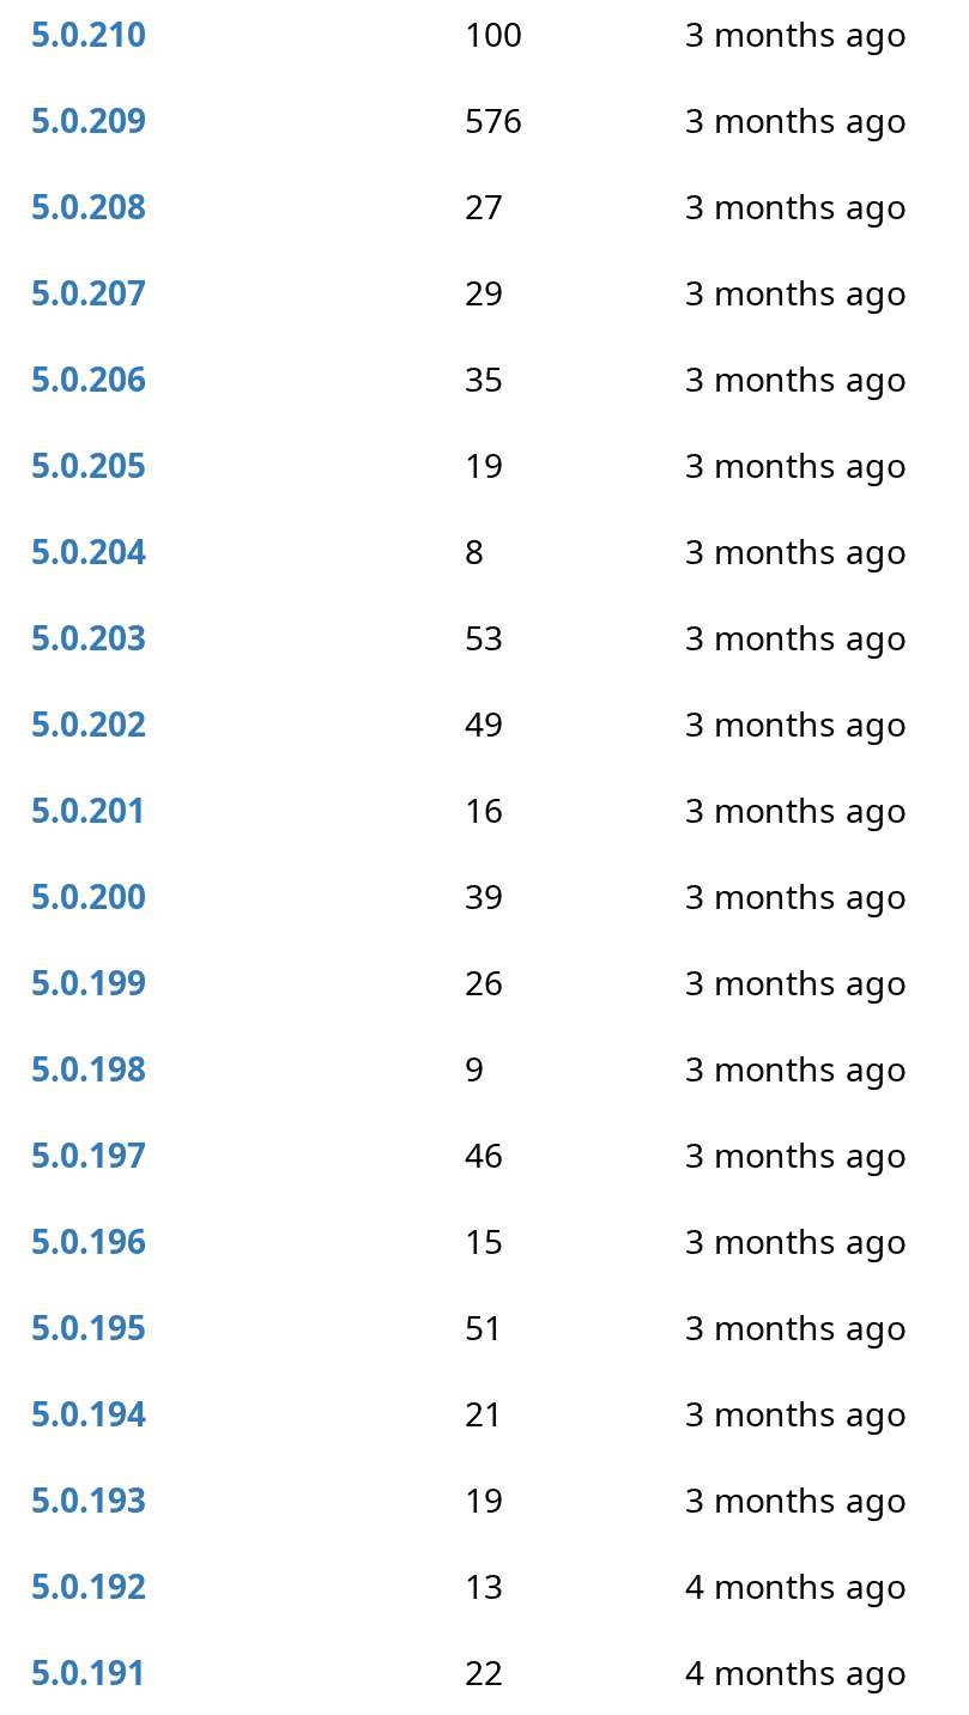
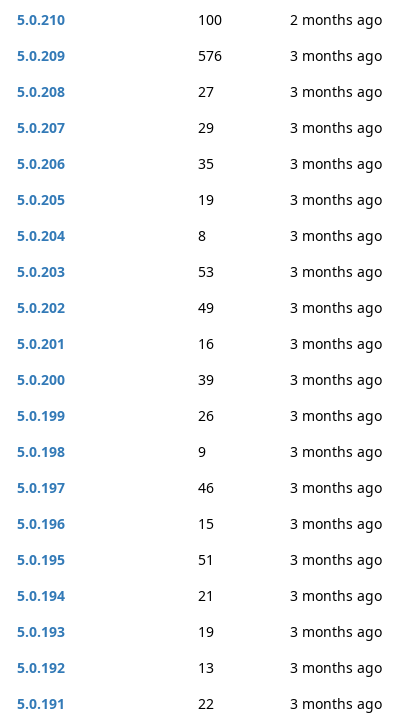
- 3 months ago
+ 2 months ago

- 4 months ago
+ 3 months ago

- 4 months ago
+ 3 months ago
